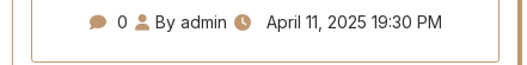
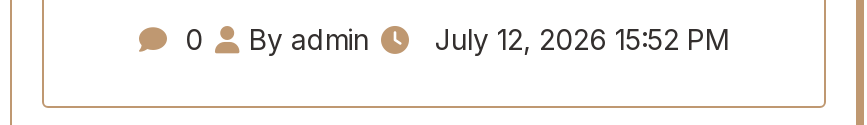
- 0 By admin April 11, 2025 19:30 PM
+ 0 By admin July 12, 2026 15:52 PM
